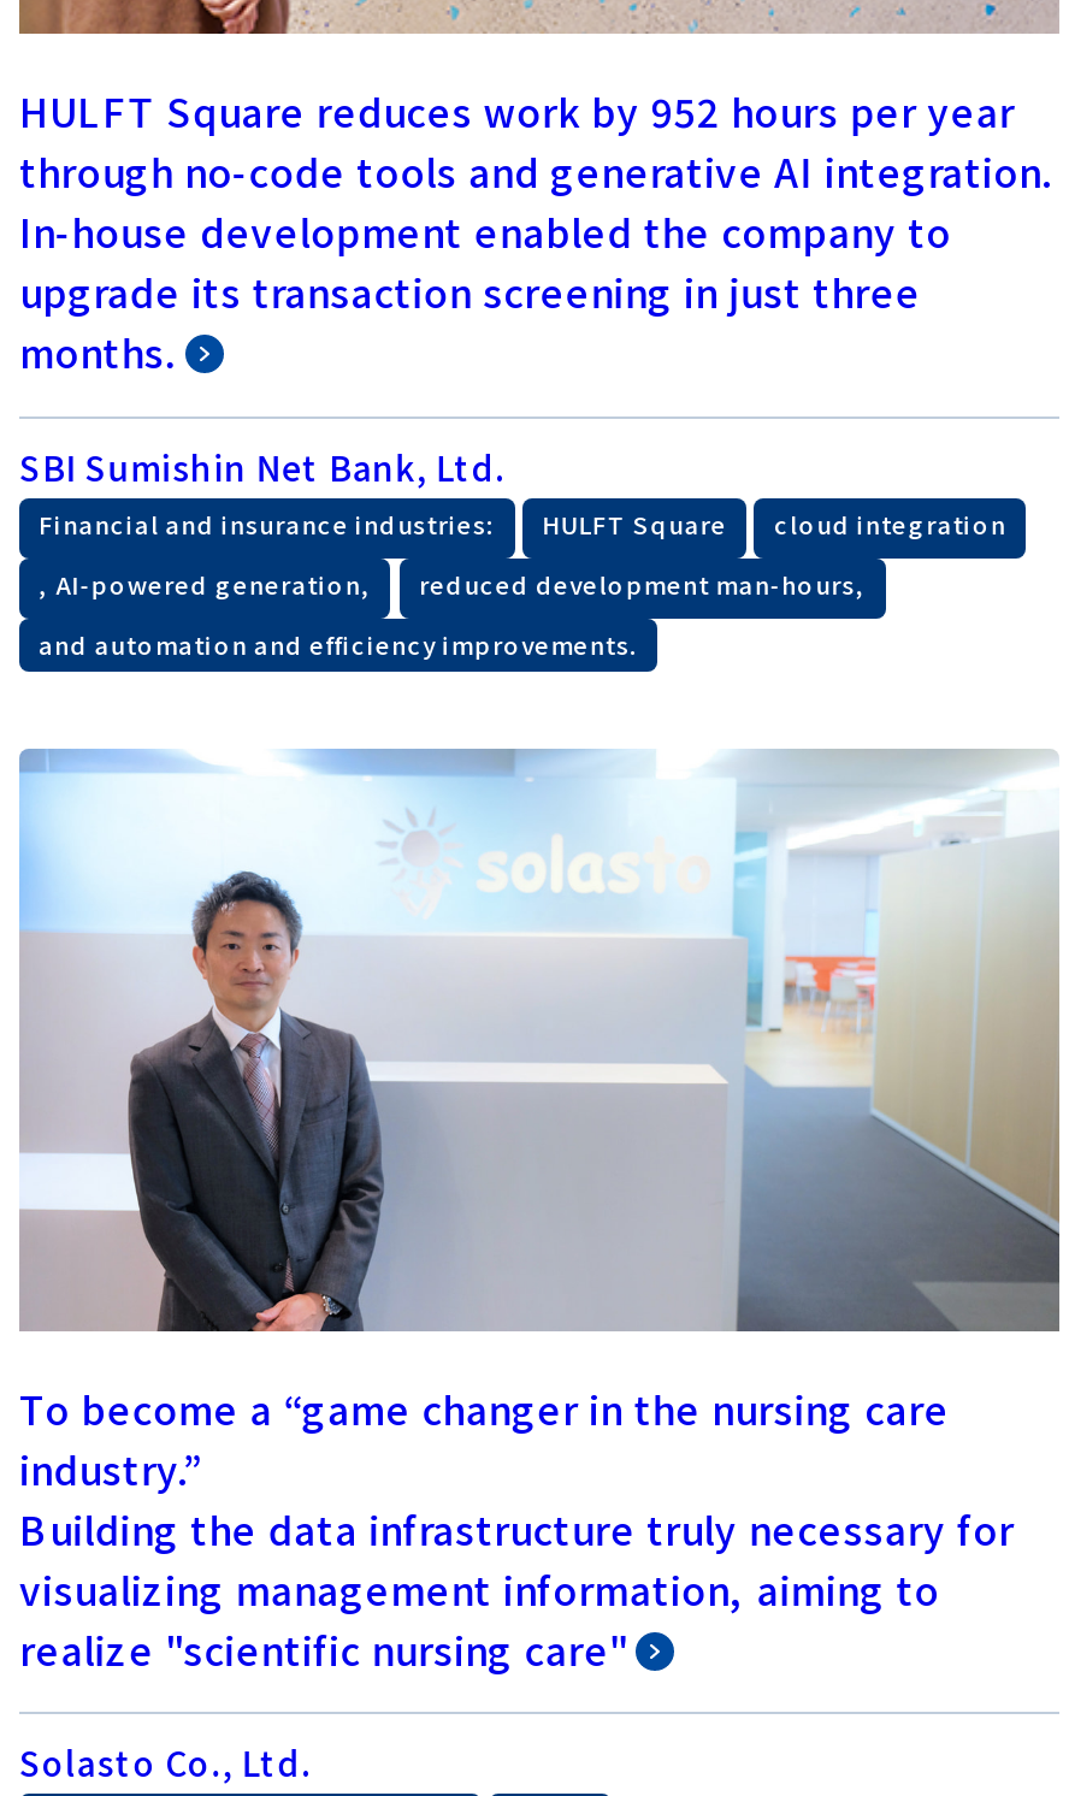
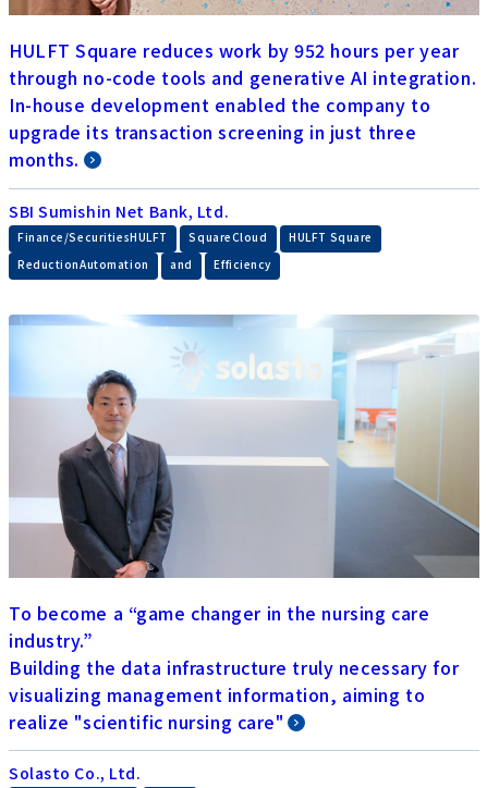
- Financial and insurance industries:
+ Finance/SecuritiesHULFT
+ SquareCloud

- cloud integration
- , AI-powered generation,
- reduced development man-hours,
- and automation and efficiency improvements.
+ ReductionAutomation
+ and
+ Efficiency
